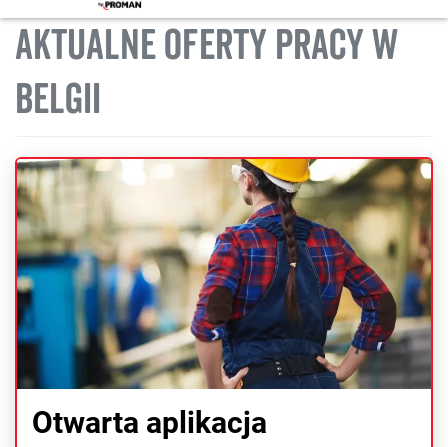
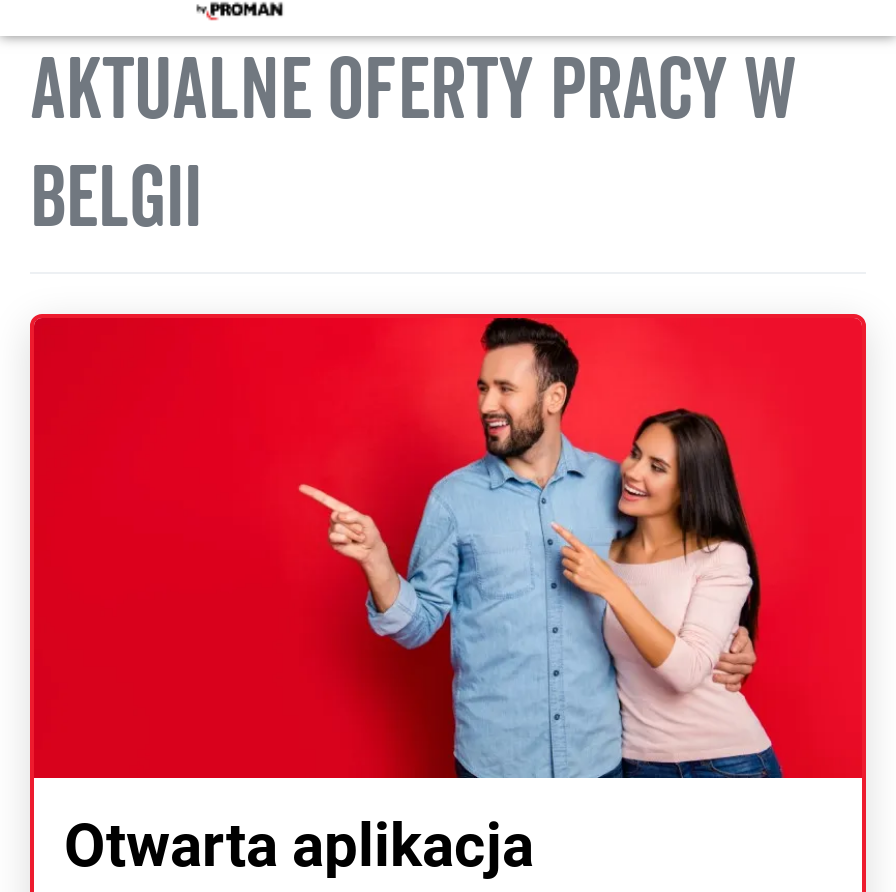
- [image]
+ [image]
